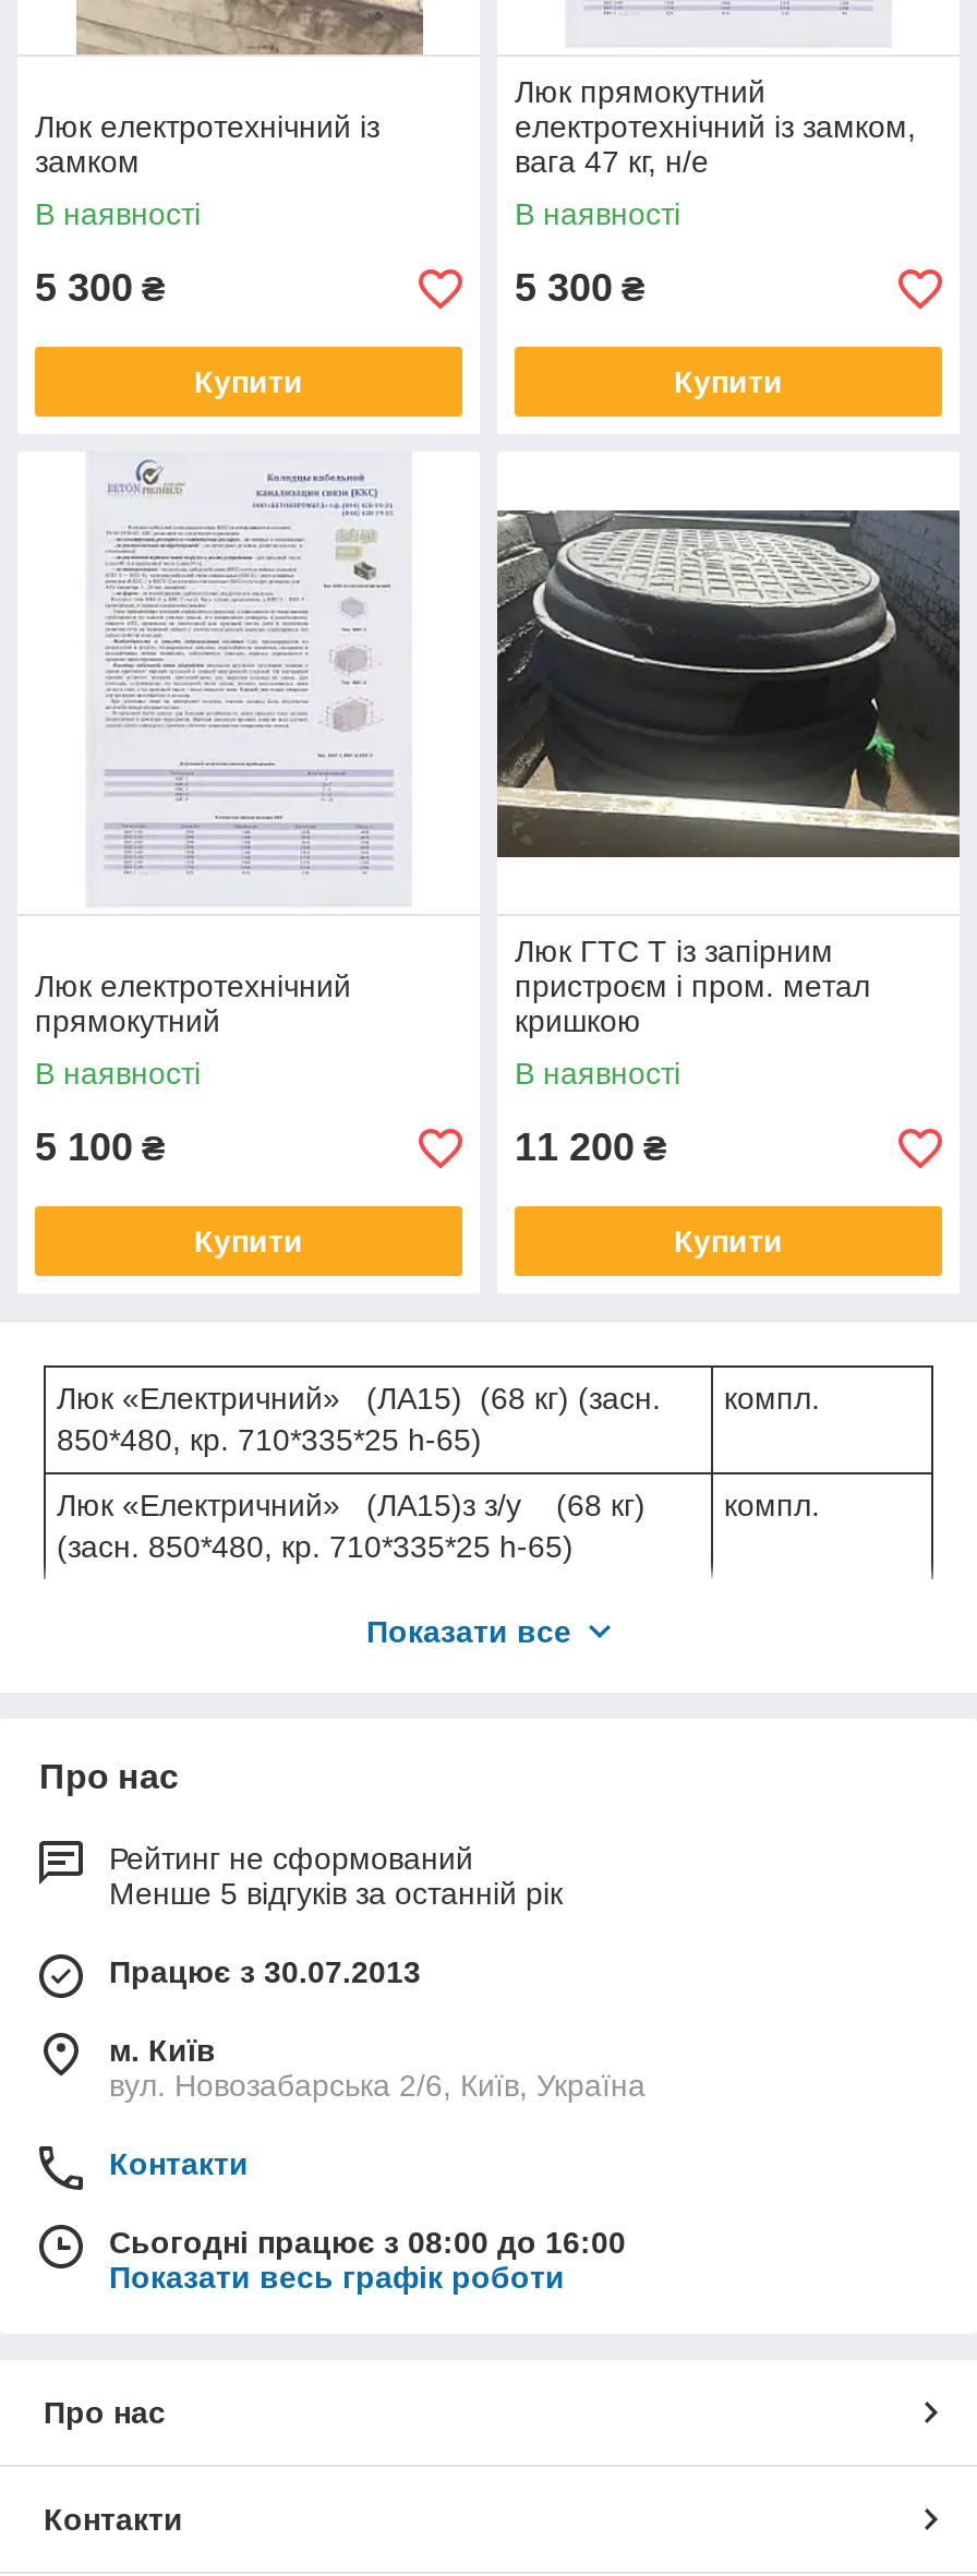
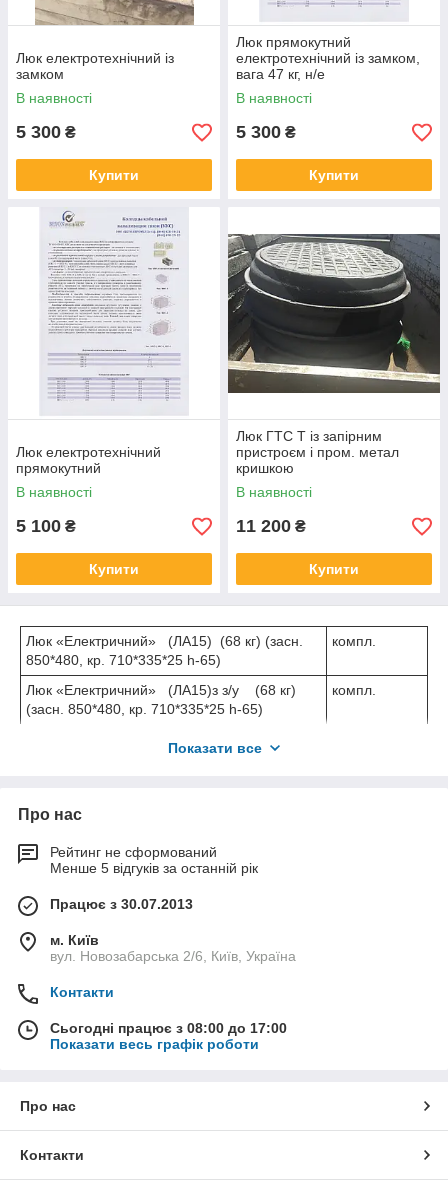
- Сьогодні працює з 08:00 до 16:00
+ Сьогодні працює з 08:00 до 17:00
